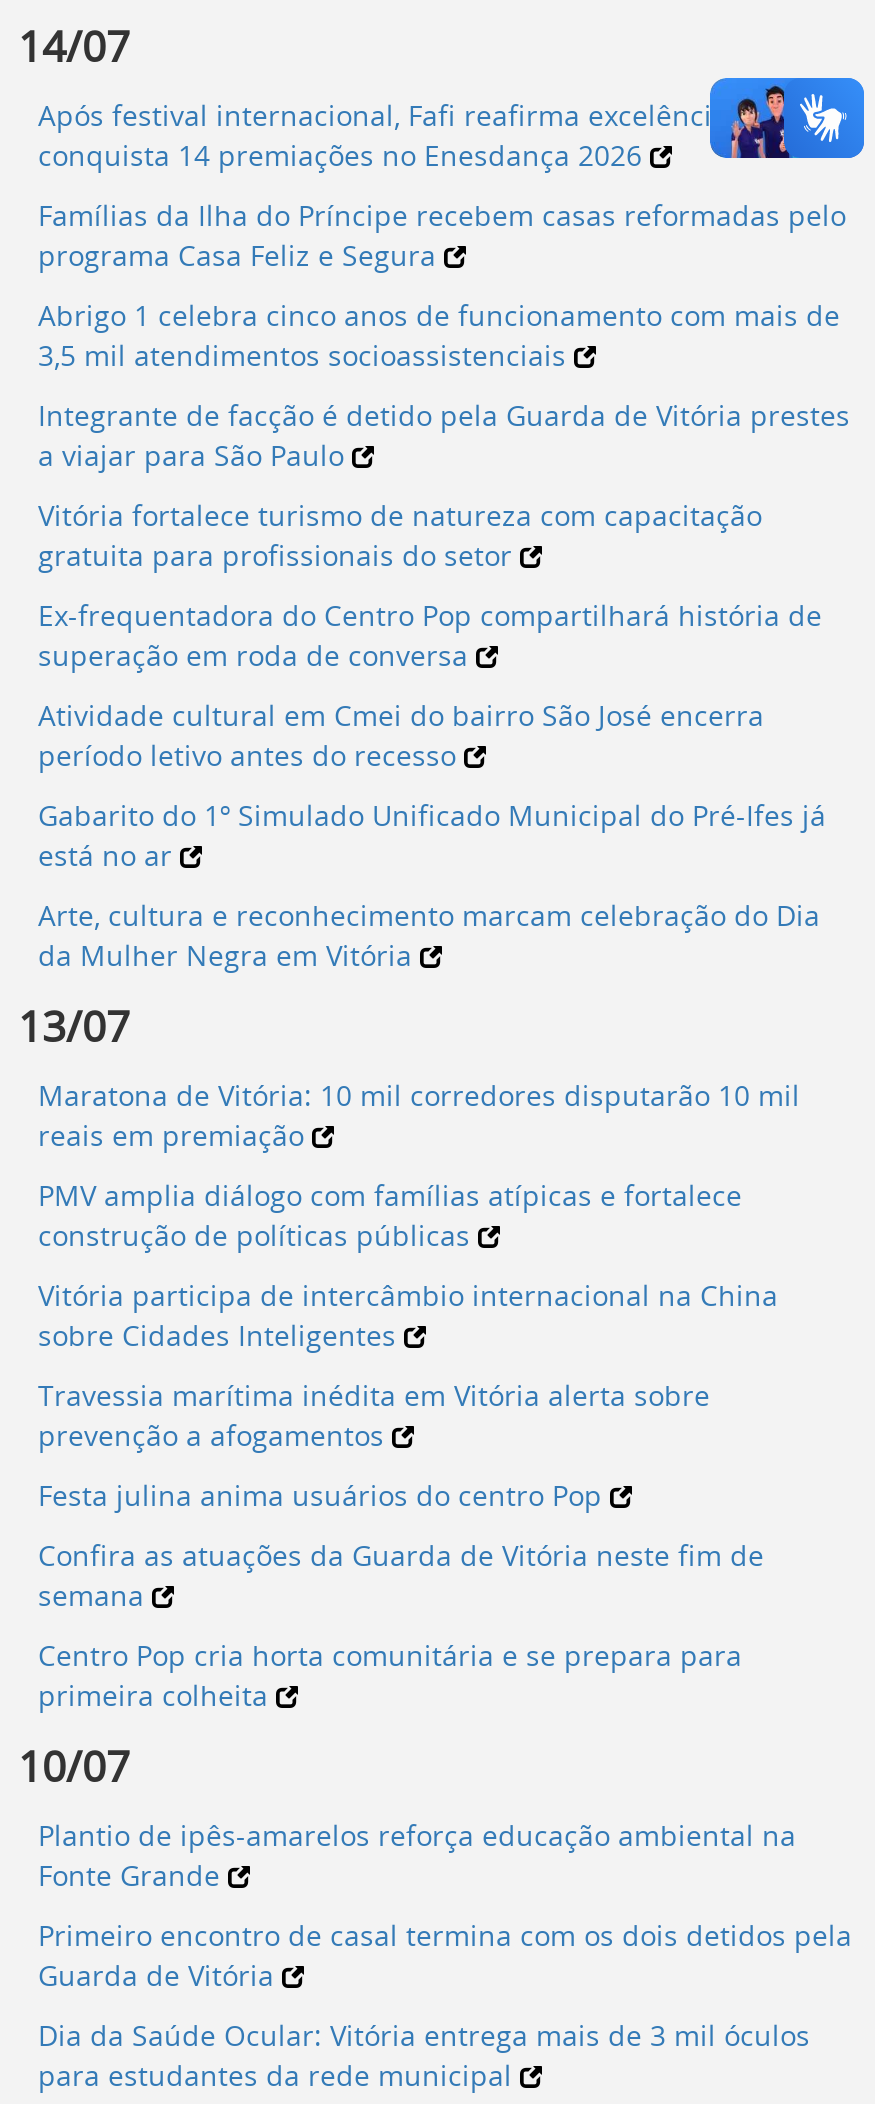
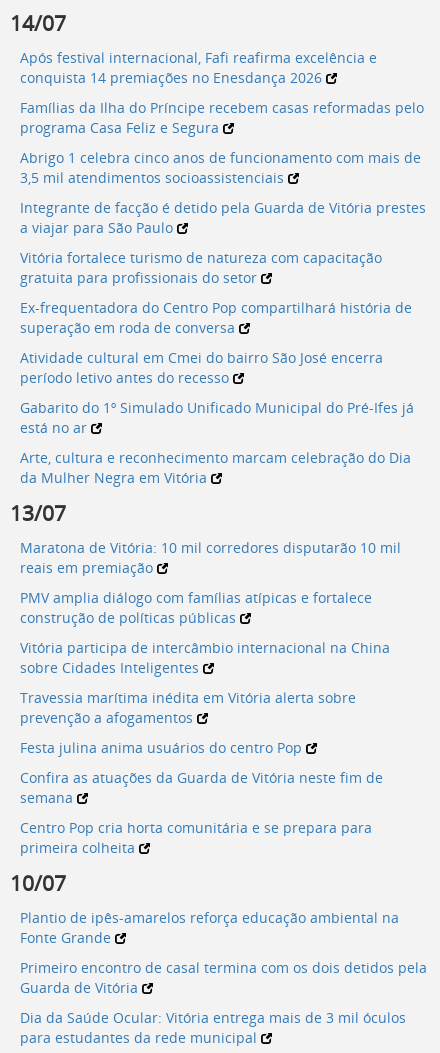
- [image]
